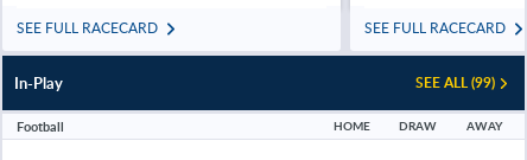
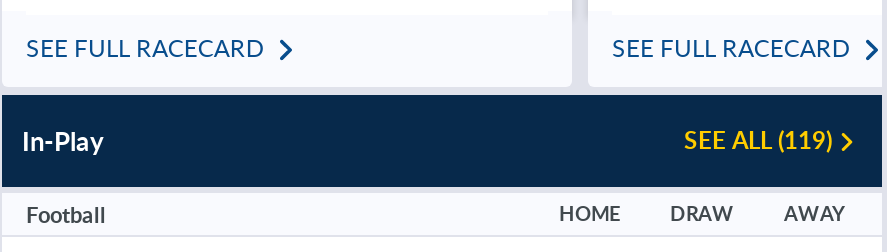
- SEE ALL (99)
+ SEE ALL (119)
